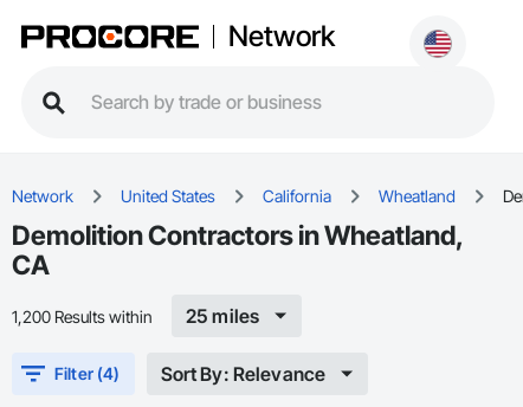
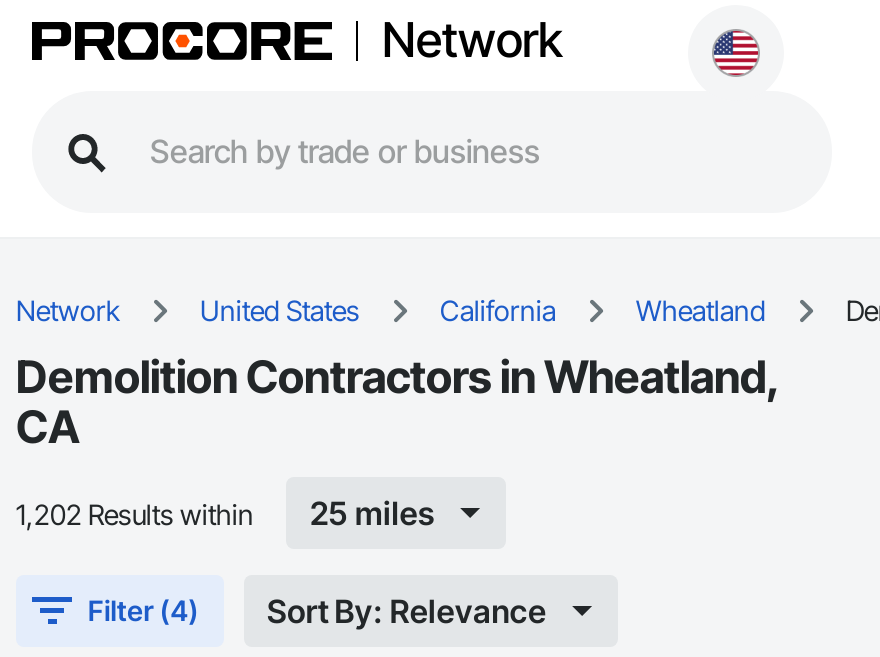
- 1,200 Results within
+ 1,202 Results within
